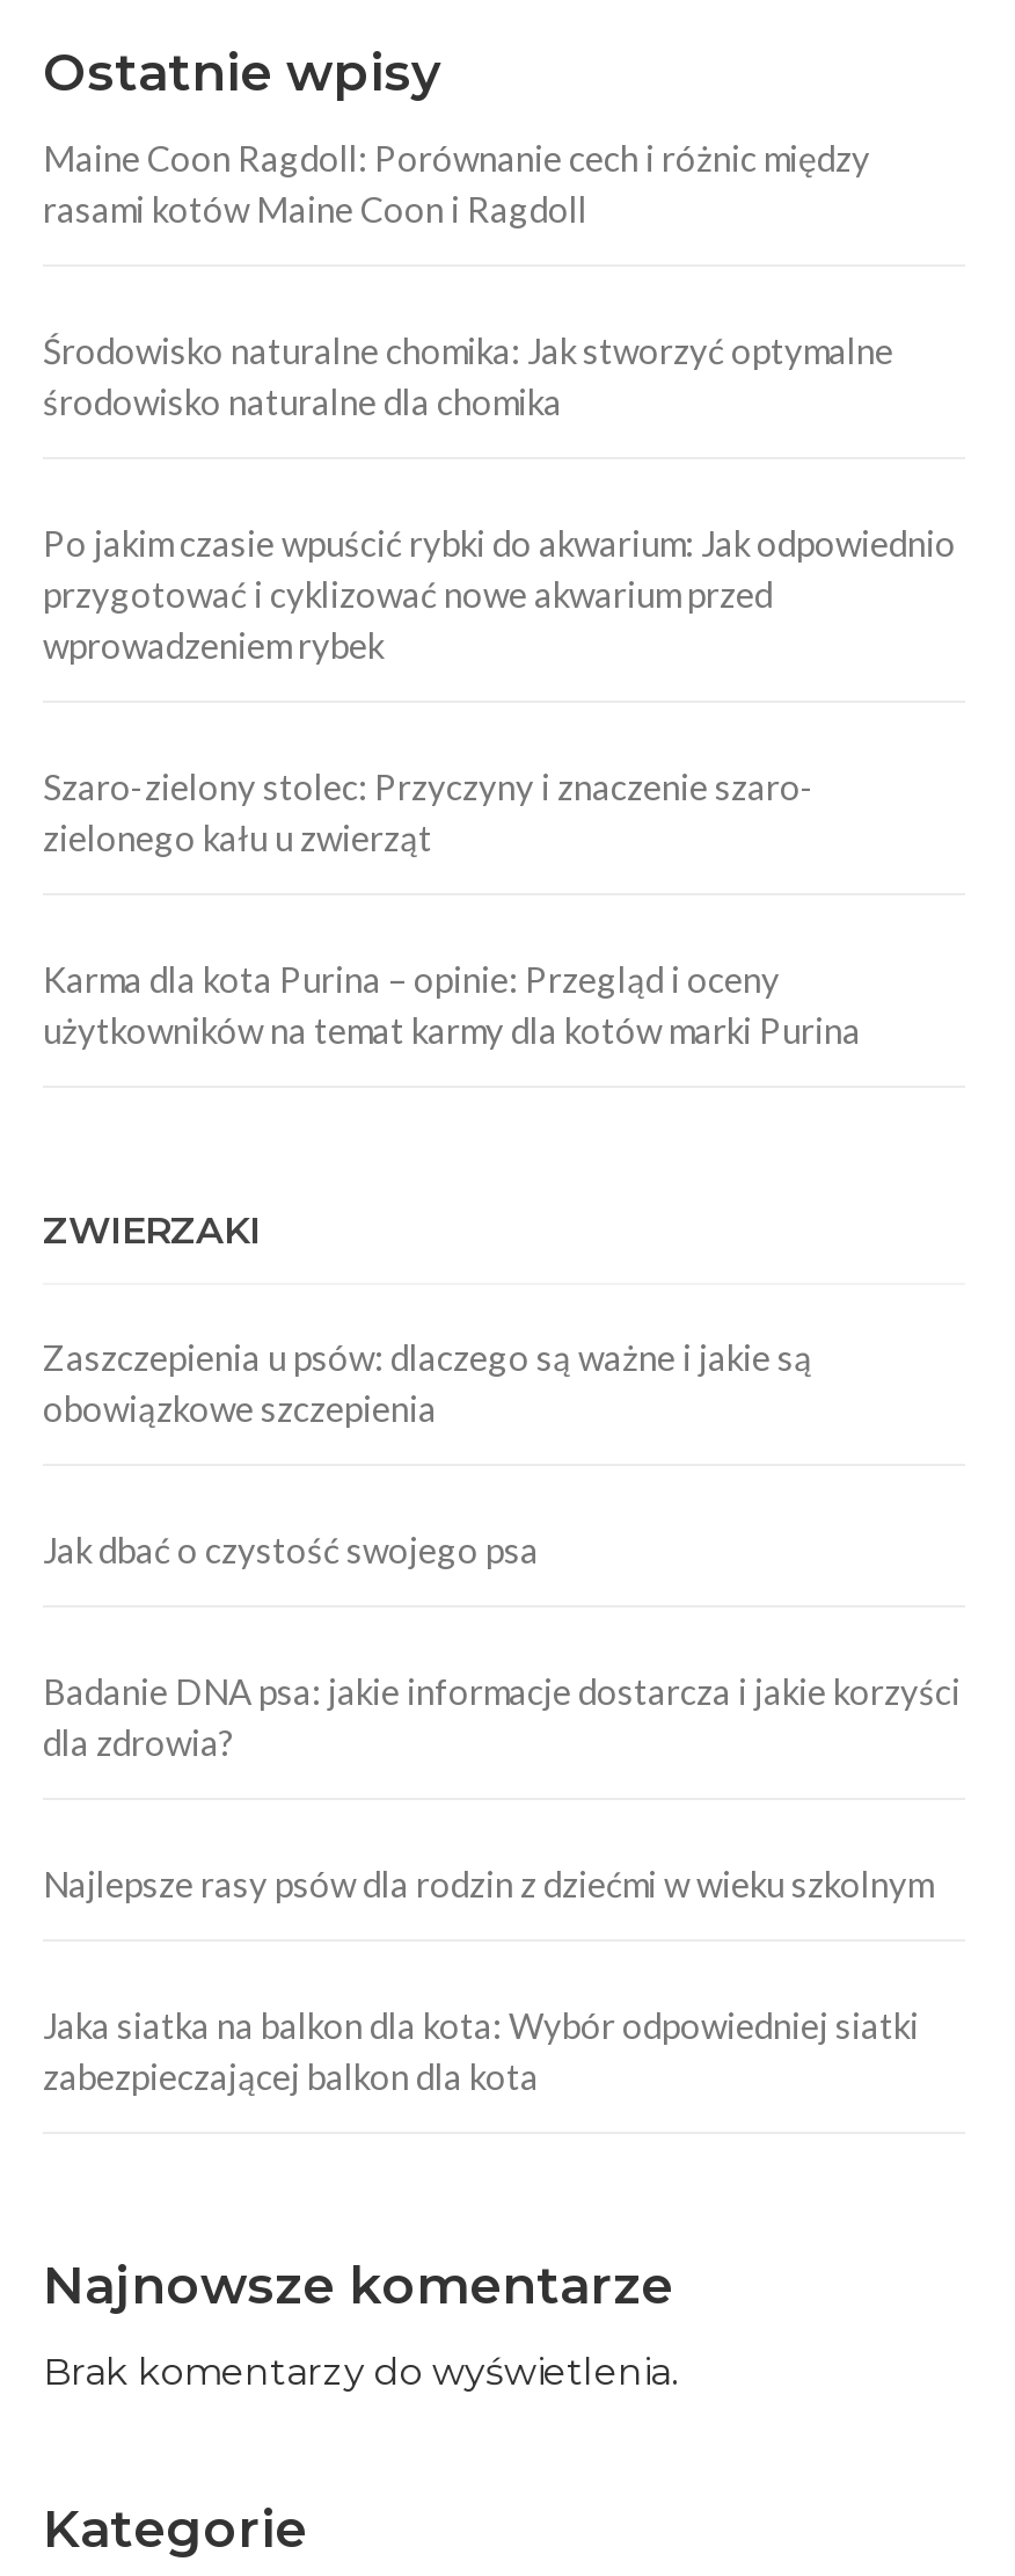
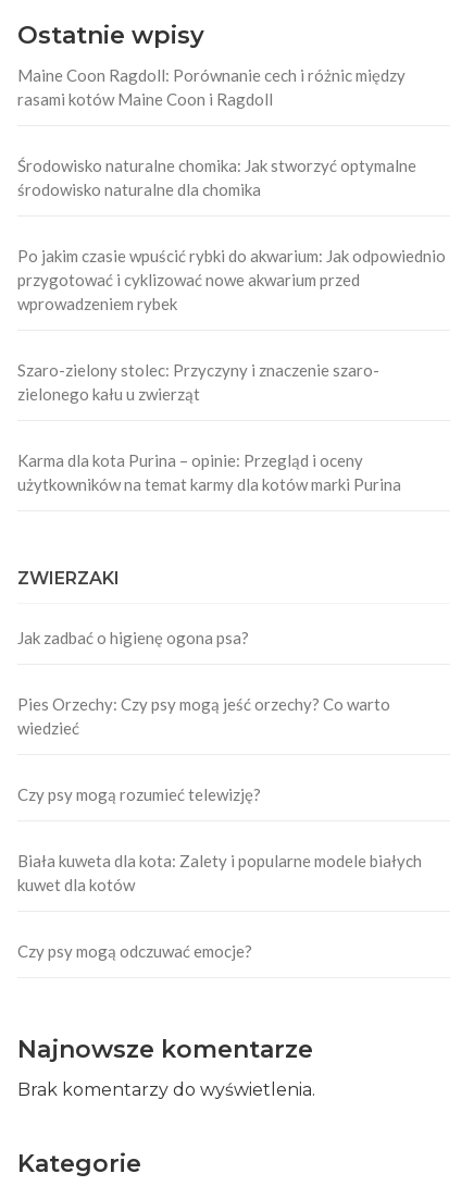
- Zaszczepienia u psów: dlaczego są ważne i jakie są
- obowiązkowe szczepienia
+ Jak zadbać o higienę ogona psa?

- Jak dbać o czystość swojego psa
+ Pies Orzechy: Czy psy mogą jeść orzechy? Co warto
+ wiedzieć

- Badanie DNA psa: jakie informacje dostarcza i jakie korzyści
- dla zdrowia?
+ Czy psy mogą rozumieć telewizję?

- Najlepsze rasy psów dla rodzin z dziećmi w wieku szkolnym
+ Biała kuweta dla kota: Zalety i popularne modele białych
+ kuwet dla kotów

- Jaka siatka na balkon dla kota: Wybór odpowiedniej siatki
- zabezpieczającej balkon dla kota
+ Czy psy mogą odczuwać emocje?
